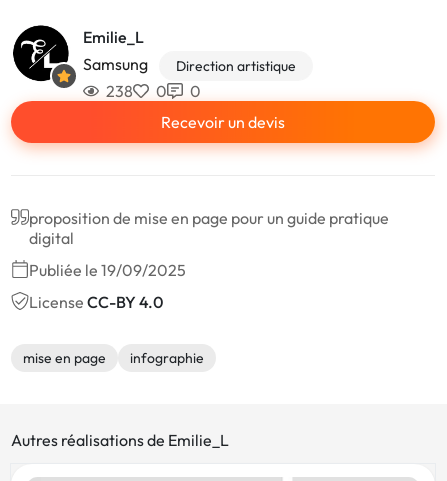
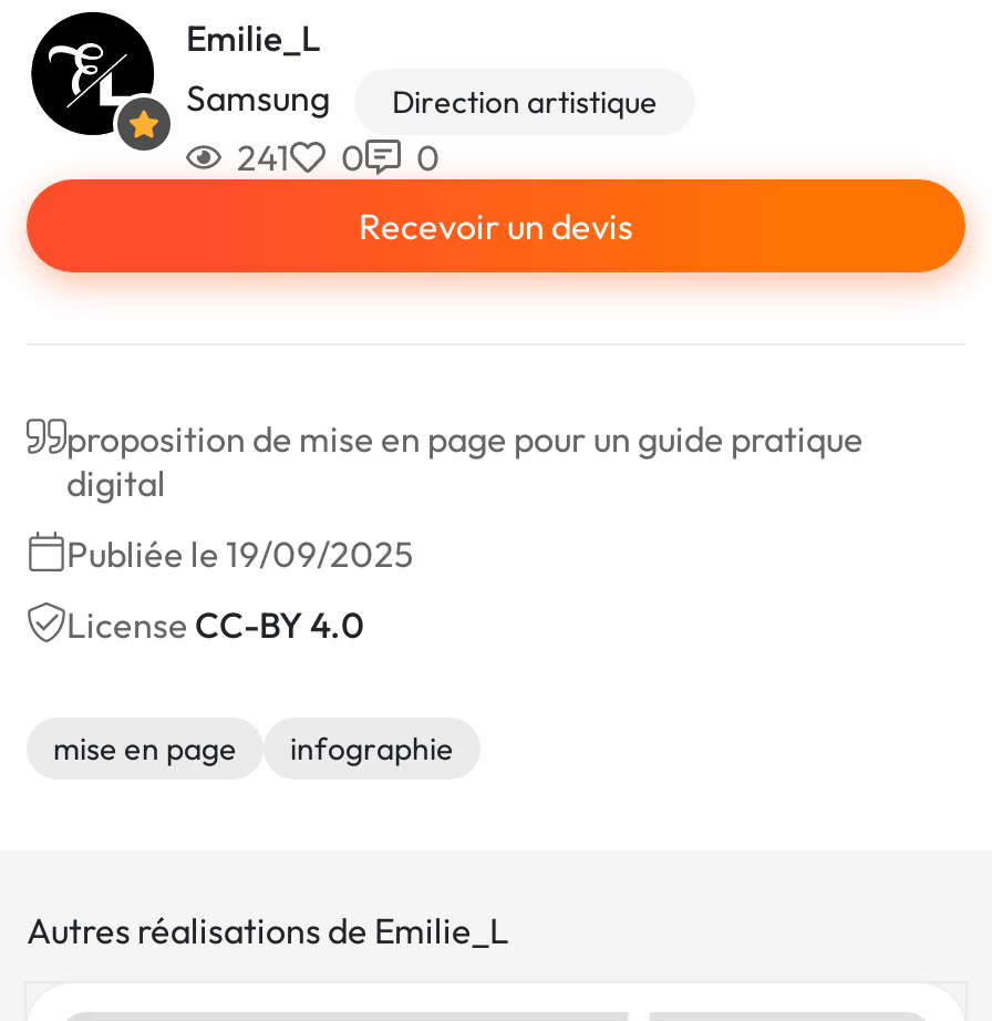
- 238
+ 241
